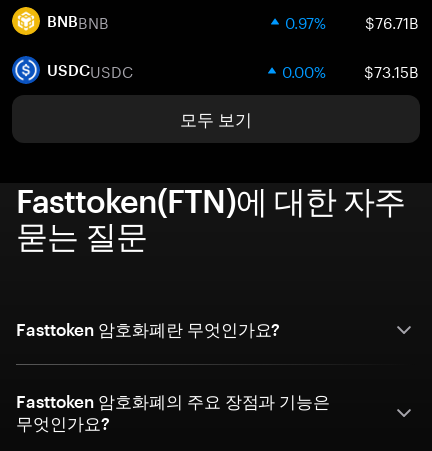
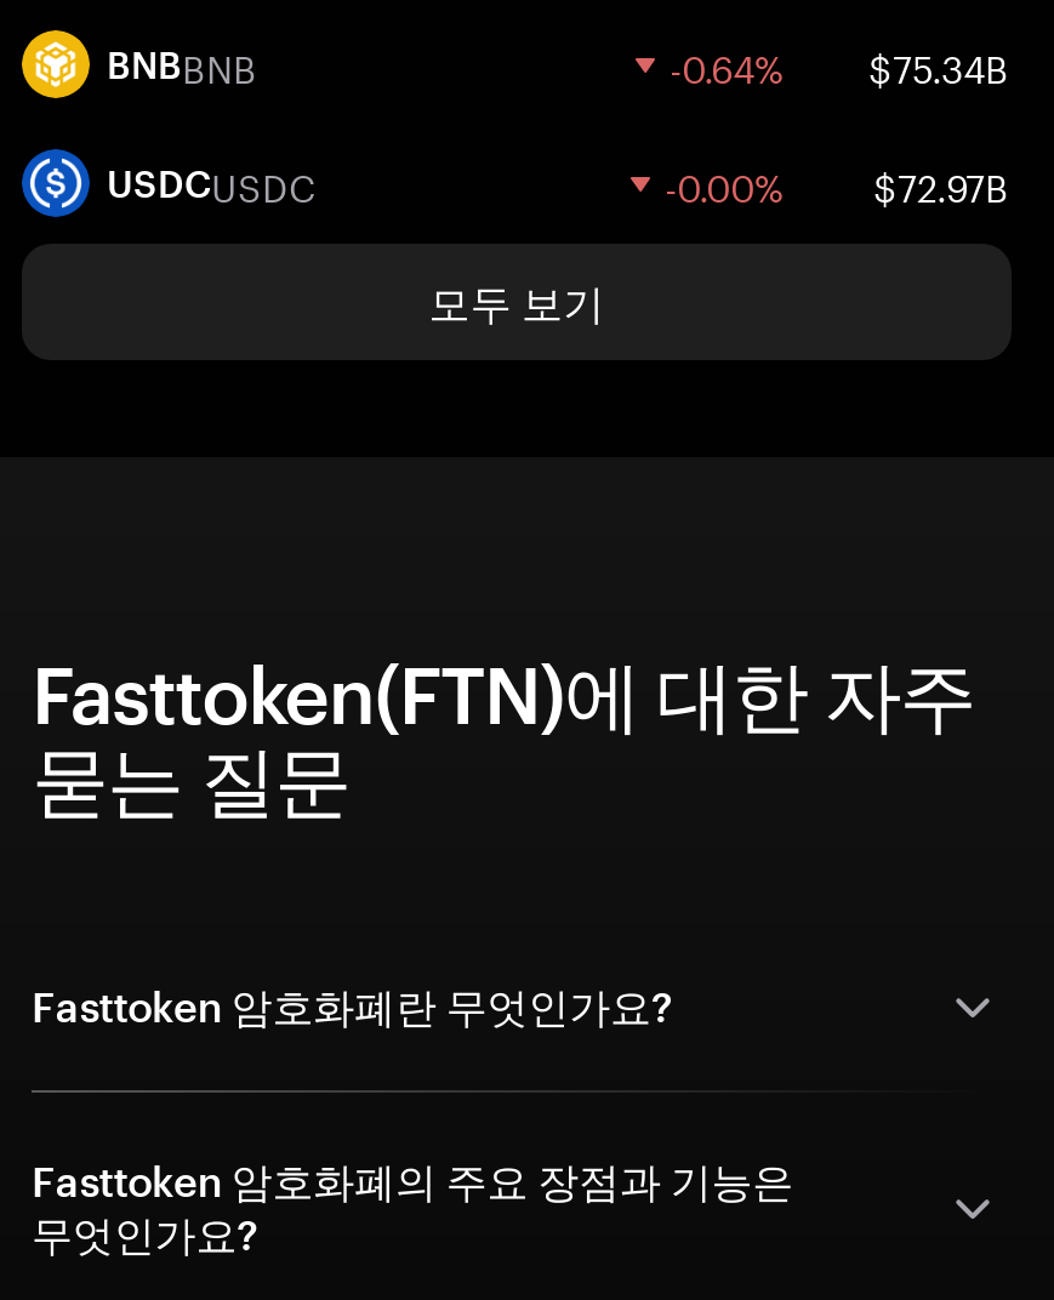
- 0.97%
- $76.71B
+ -0.64%
+ $75.34B

- 0.00%
- $73.15B
+ -0.00%
+ $72.97B
